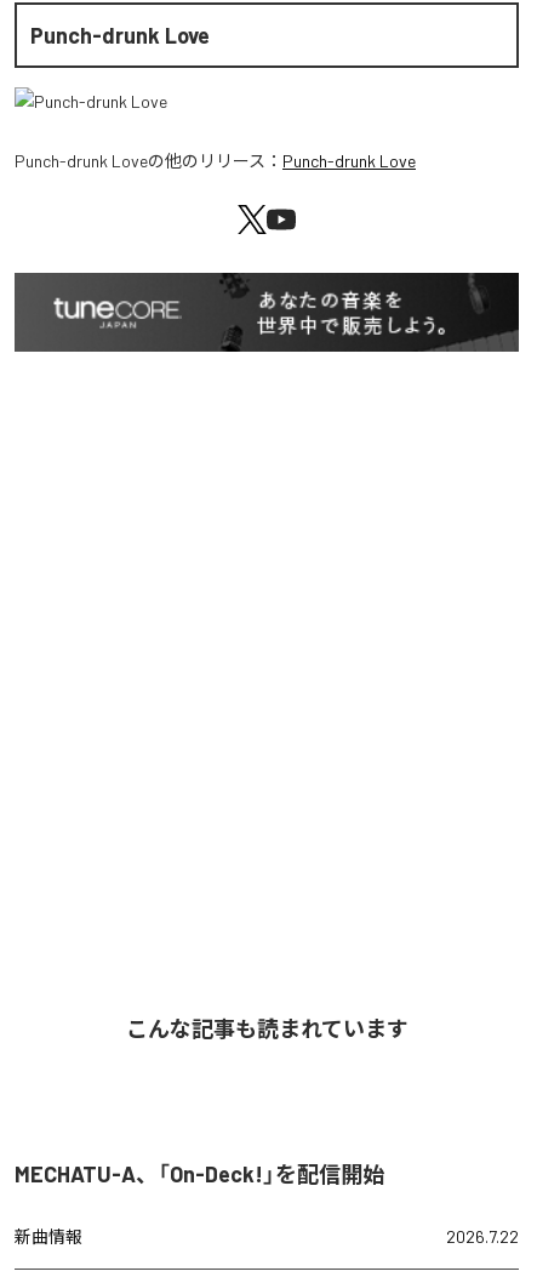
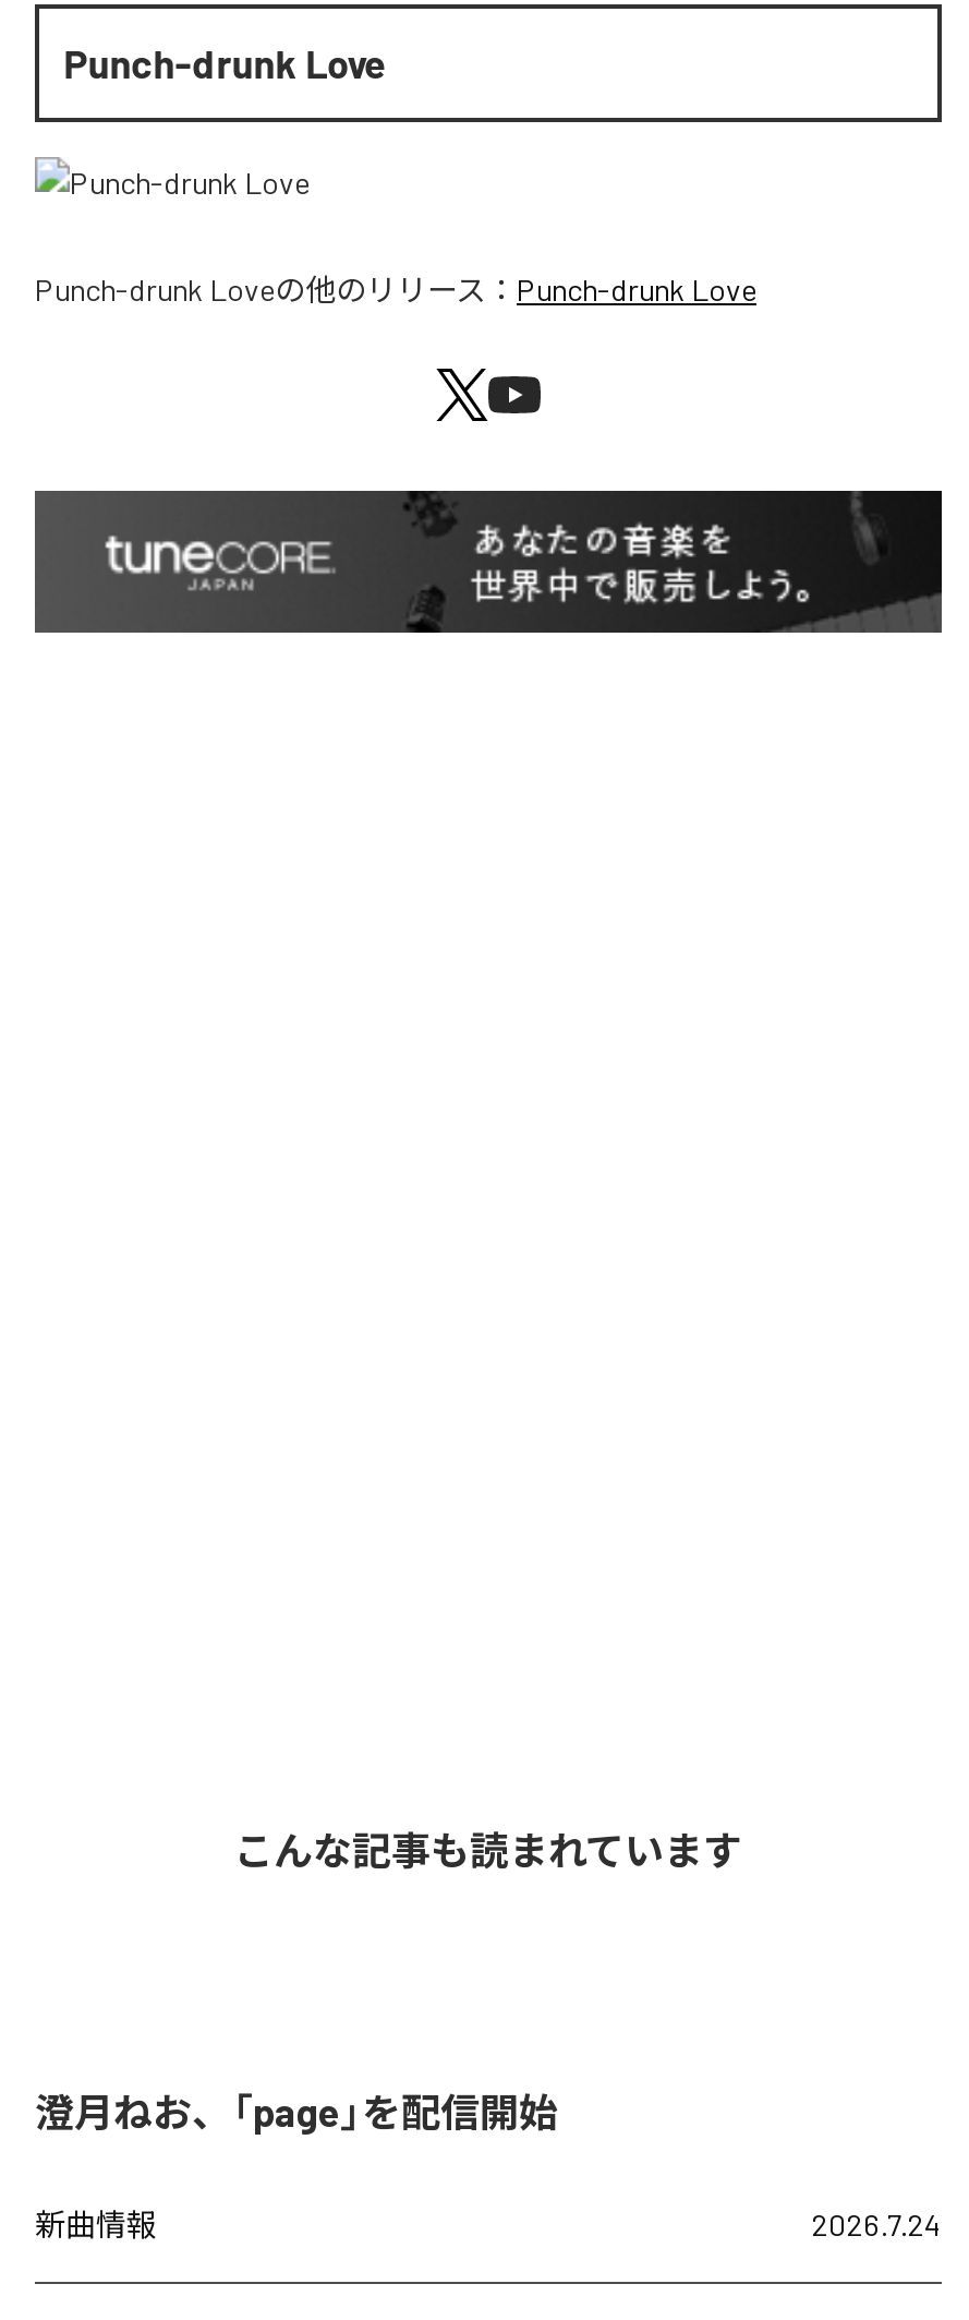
- MECHATU-A、「On-Deck!」を配信開始
+ 澄月ねお、「page」を配信開始

- 2026.7.22
+ 2026.7.24
